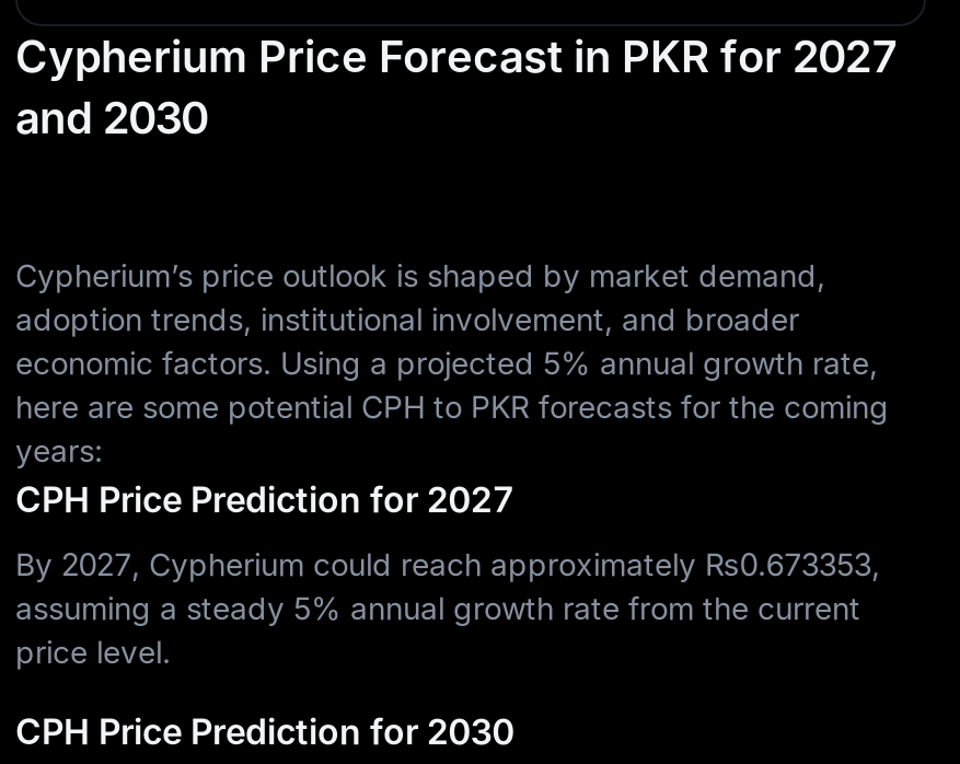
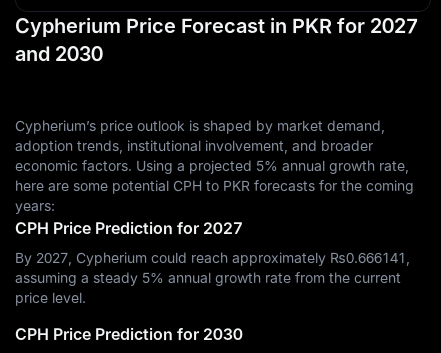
- By 2027, Cypherium could reach approximately ₨0.673353,
+ By 2027, Cypherium could reach approximately ₨0.666141,
